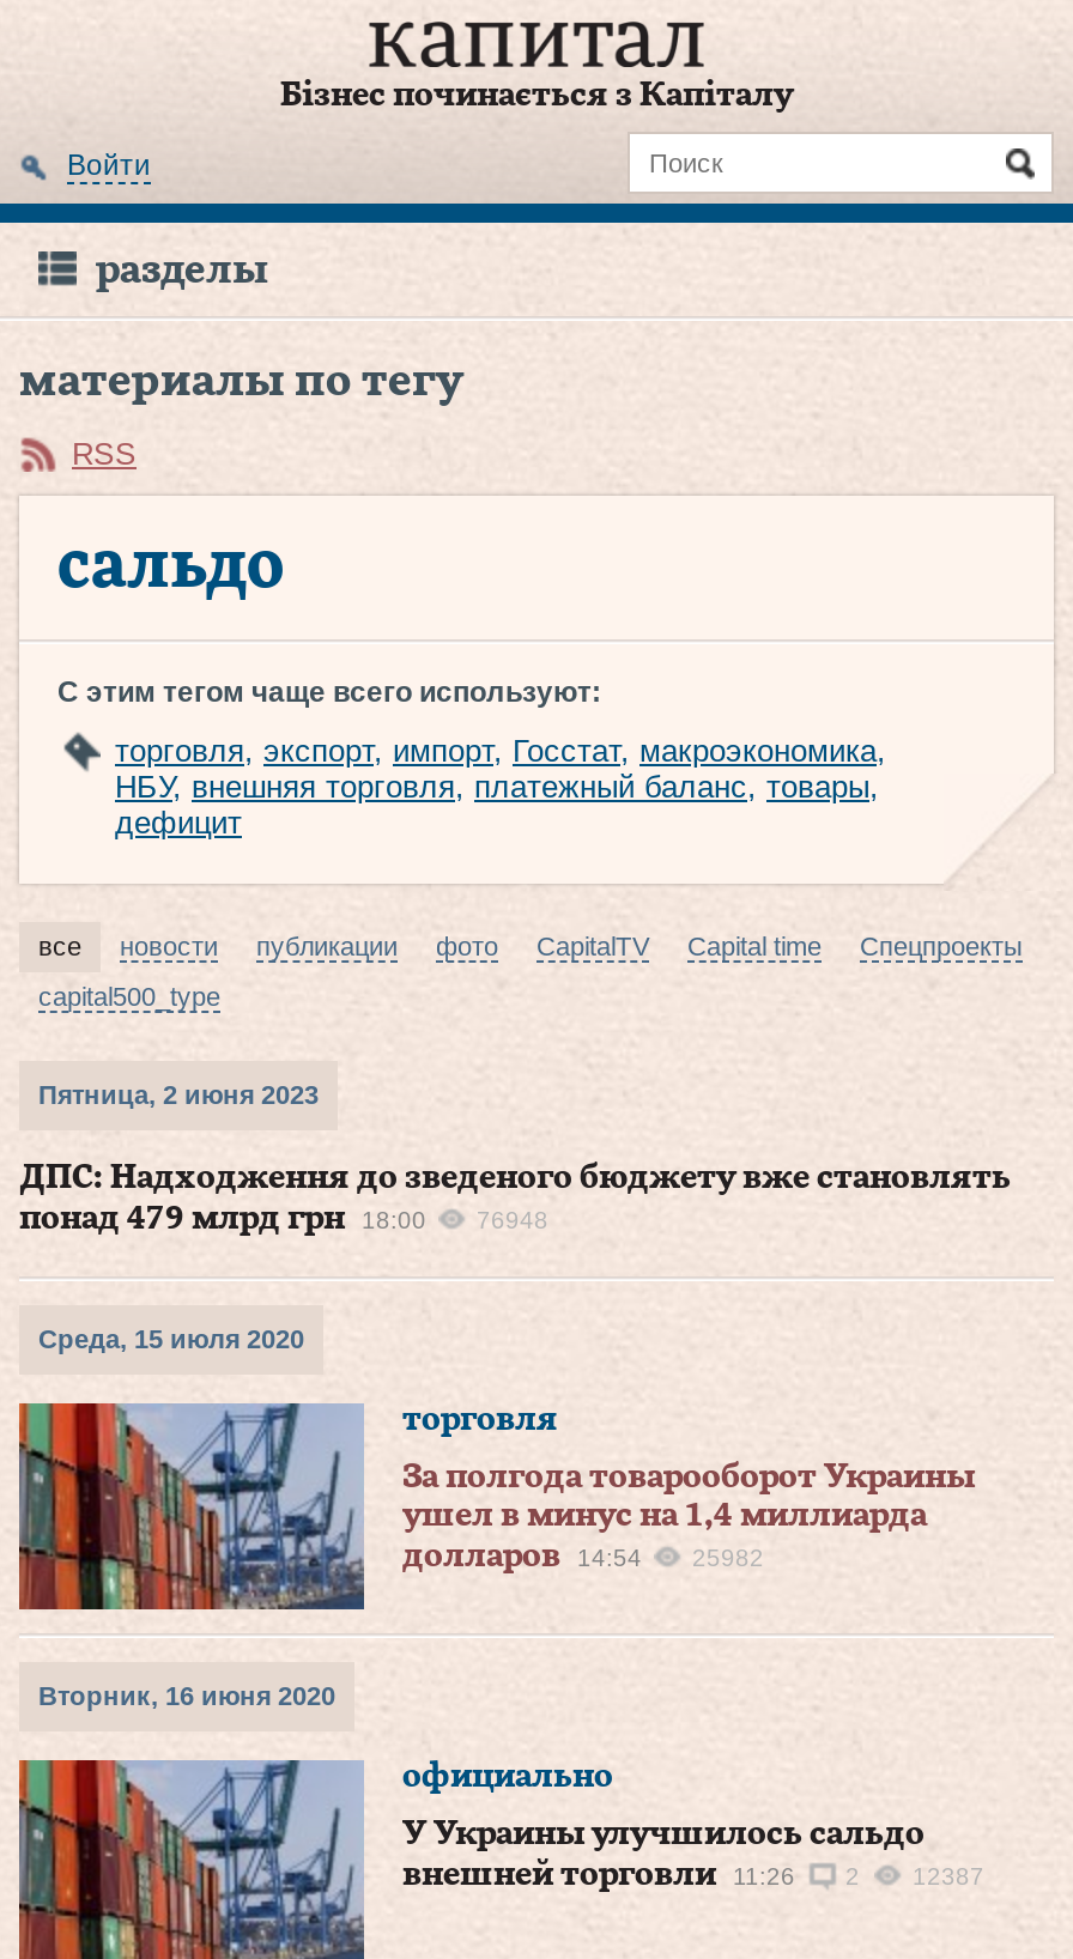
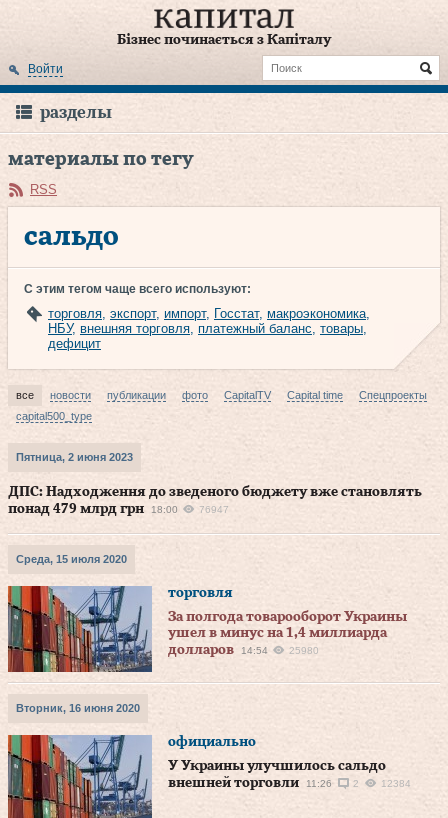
- понад 479 млрд грн 18:00 76948
+ понад 479 млрд грн 18:00 76947

- долларов 14:54 25982
+ долларов 14:54 25980

- внешней торговли 11:26 2 12387
+ внешней торговли 11:26 2 12384
